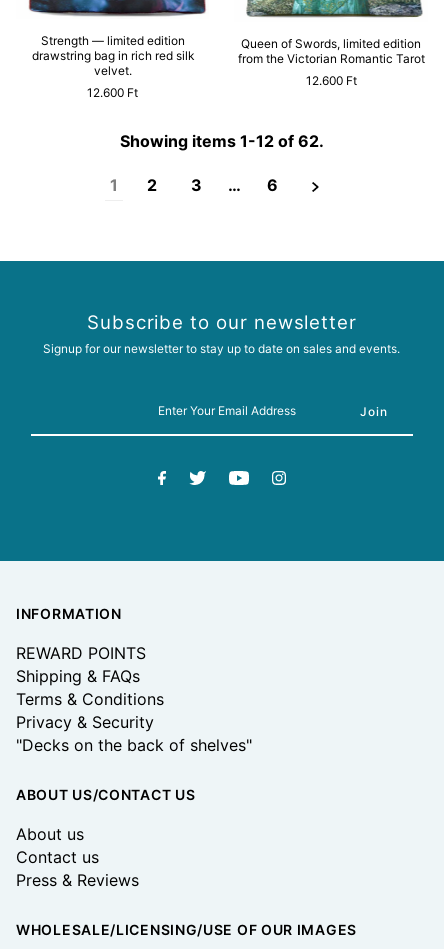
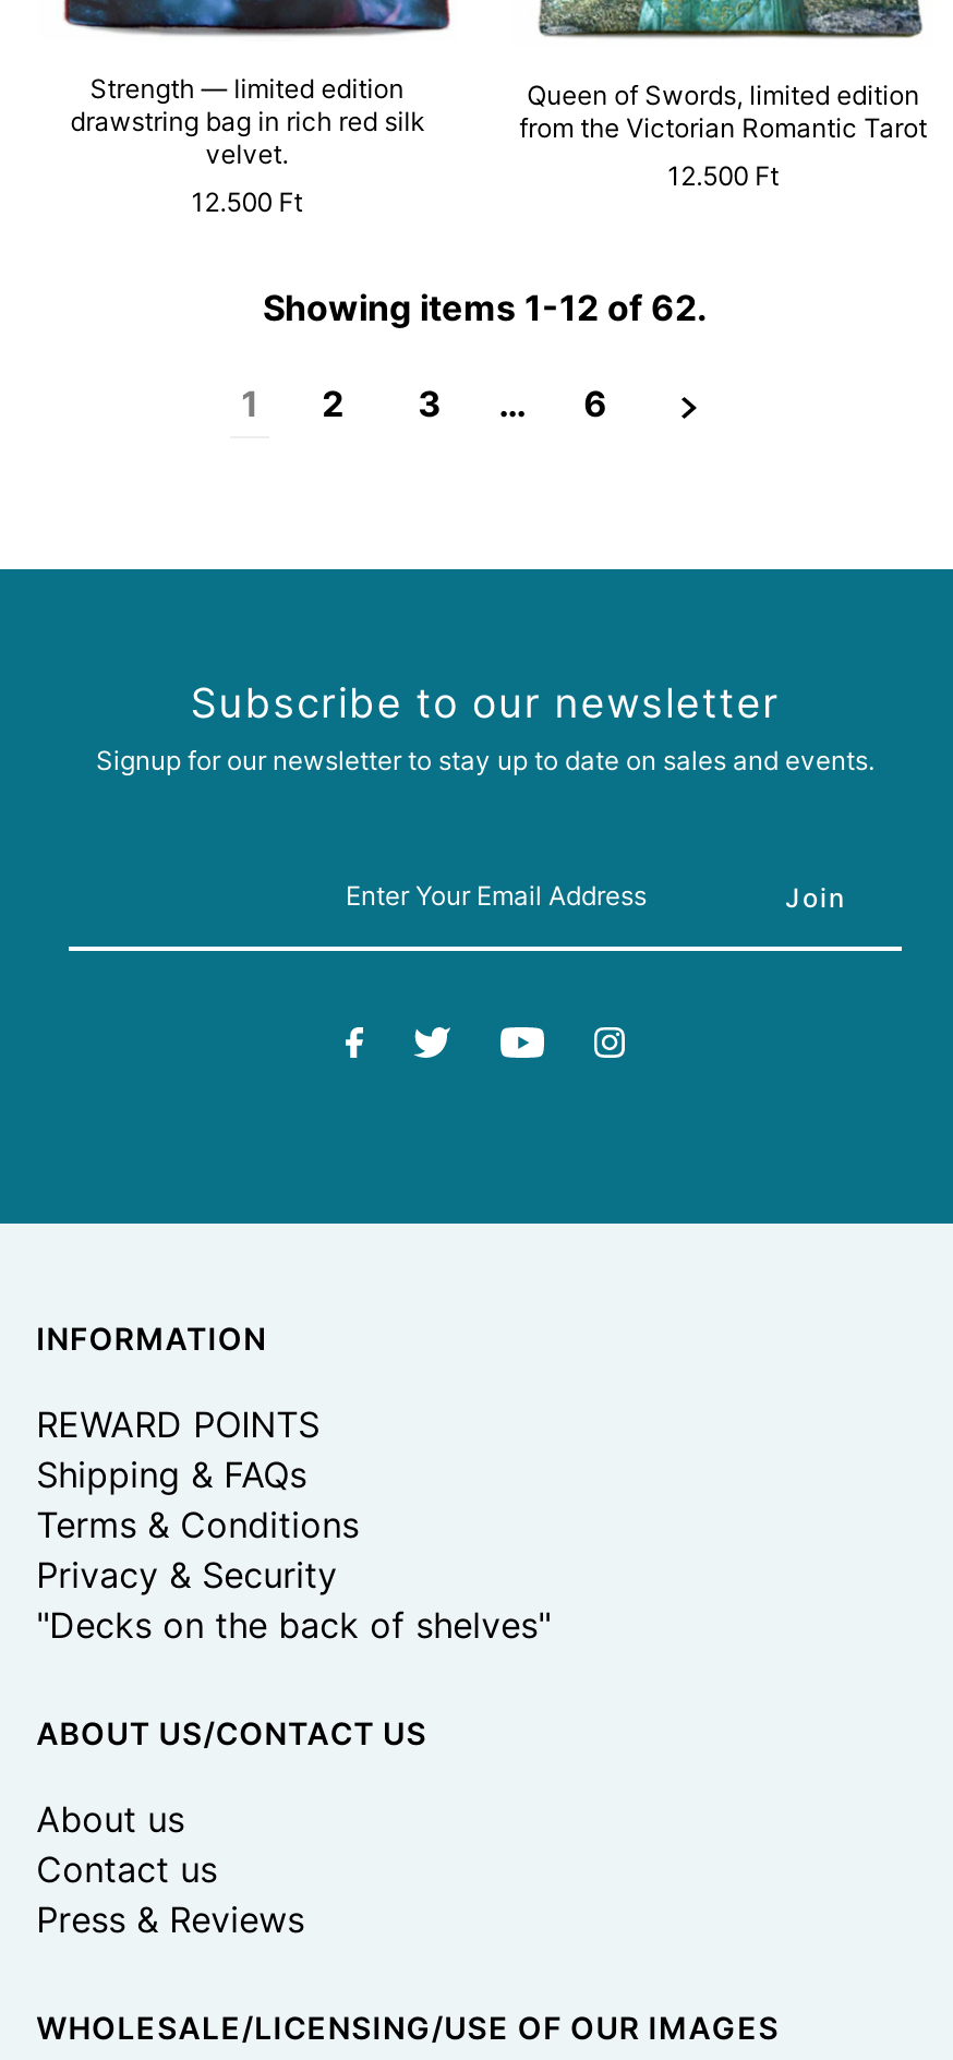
- 12.600 Ft
+ 12.500 Ft

- 12.600 Ft
+ 12.500 Ft
